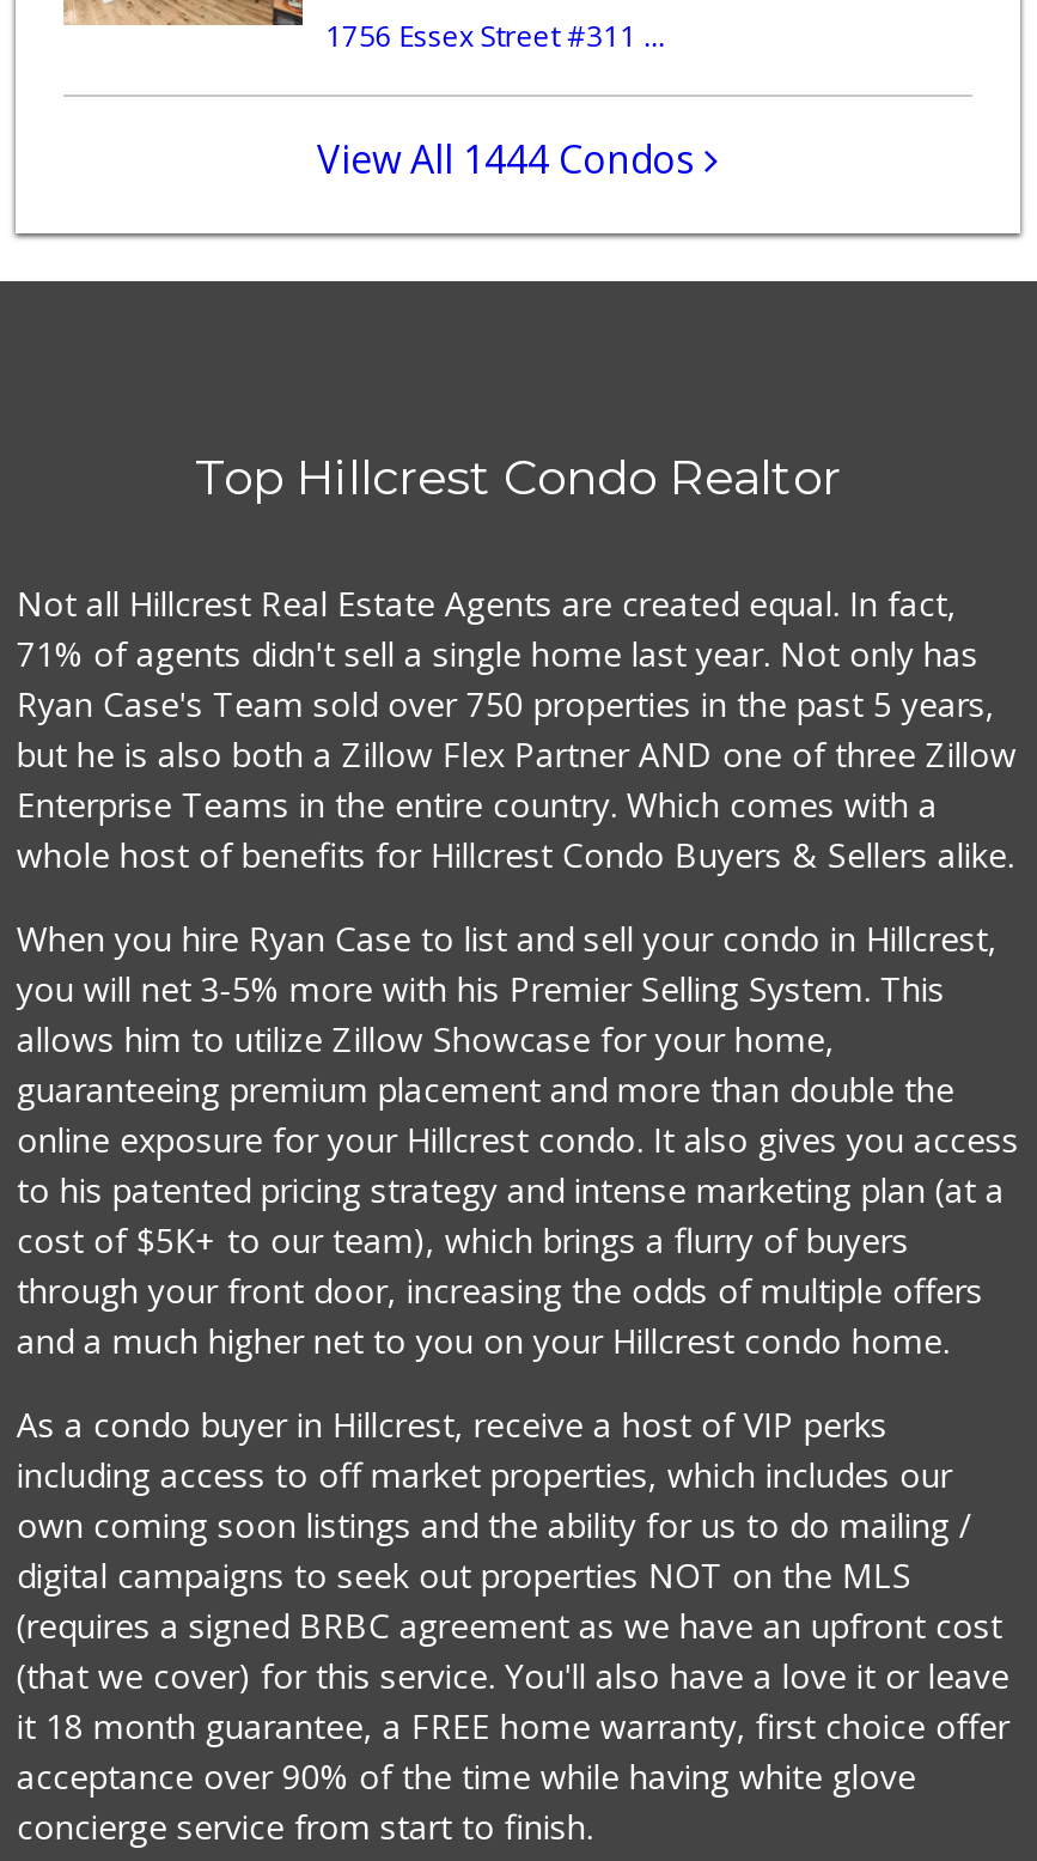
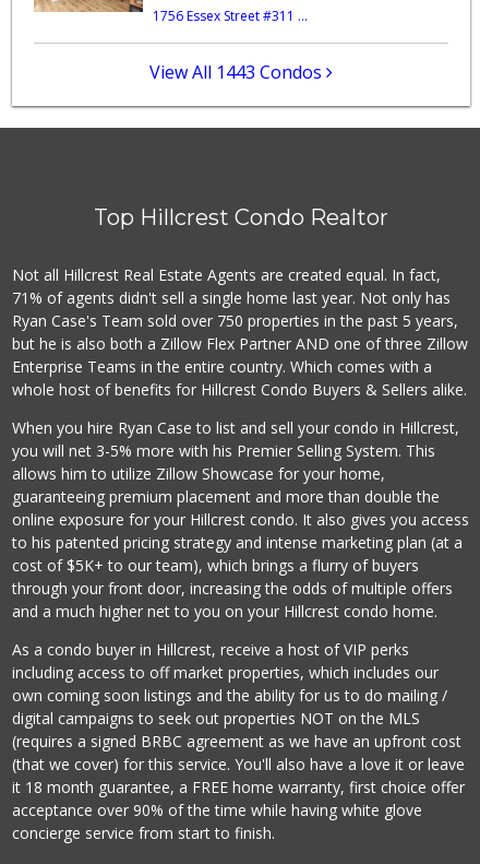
- View All 1444 Condos
+ View All 1443 Condos
